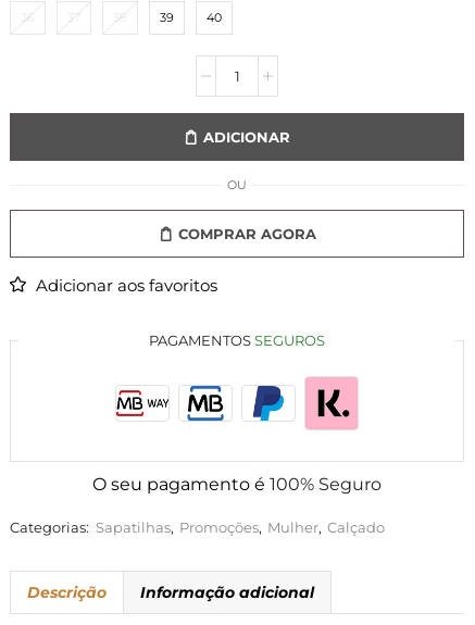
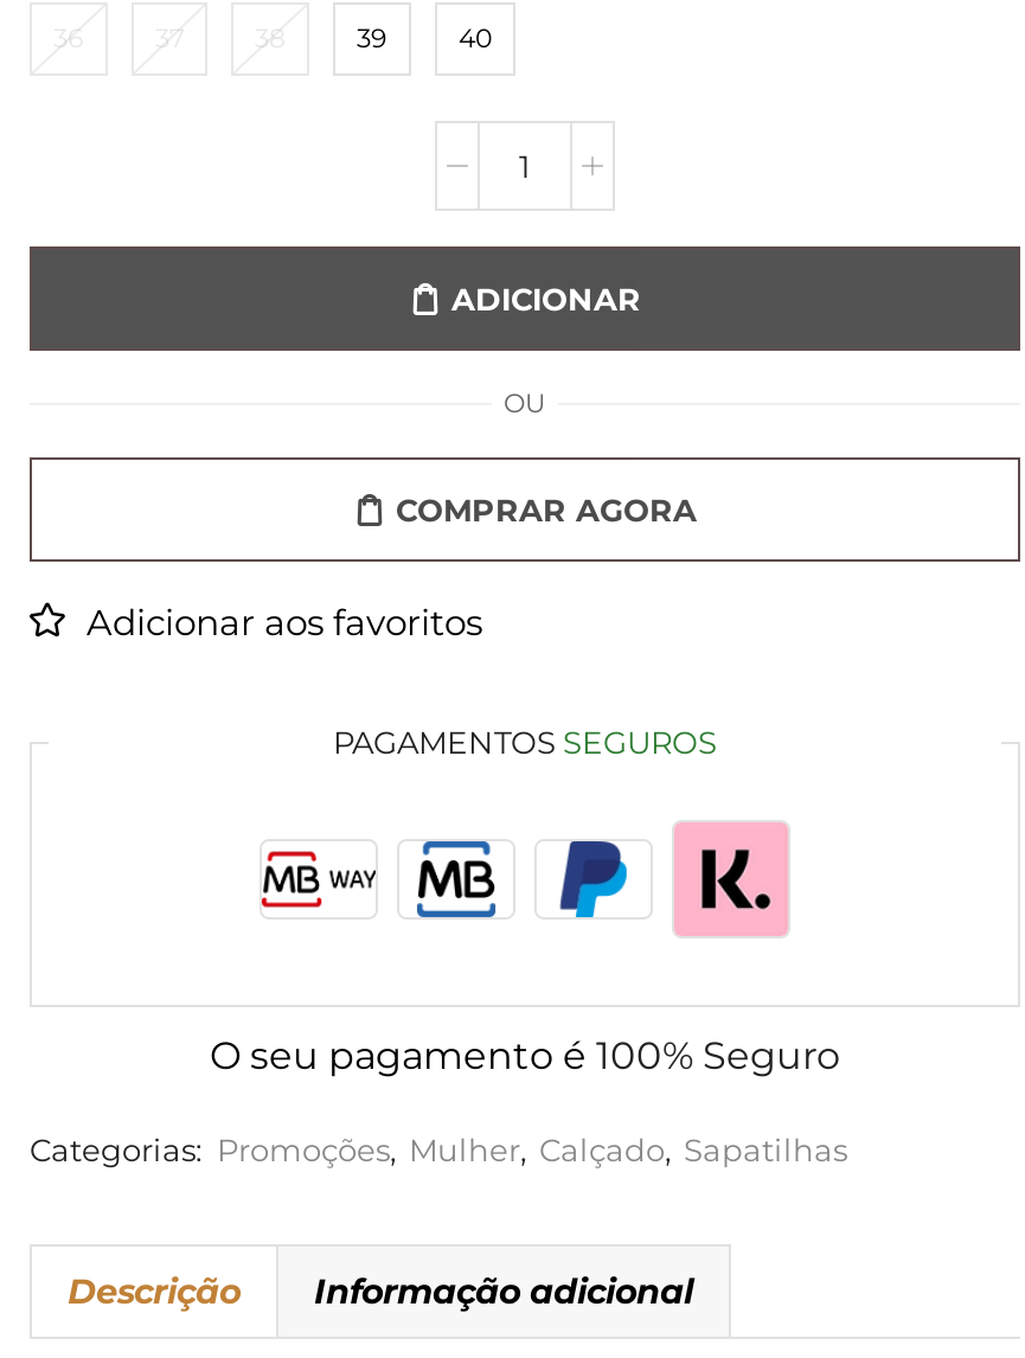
- Categorias: Sapatilhas, Promoções, Mulher, Calçado
+ Categorias: Promoções, Mulher, Calçado, Sapatilhas
